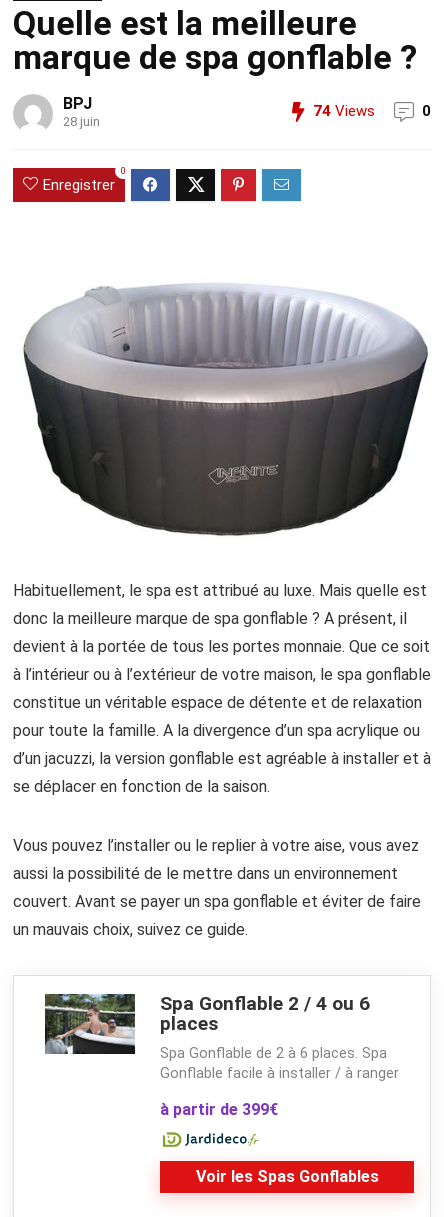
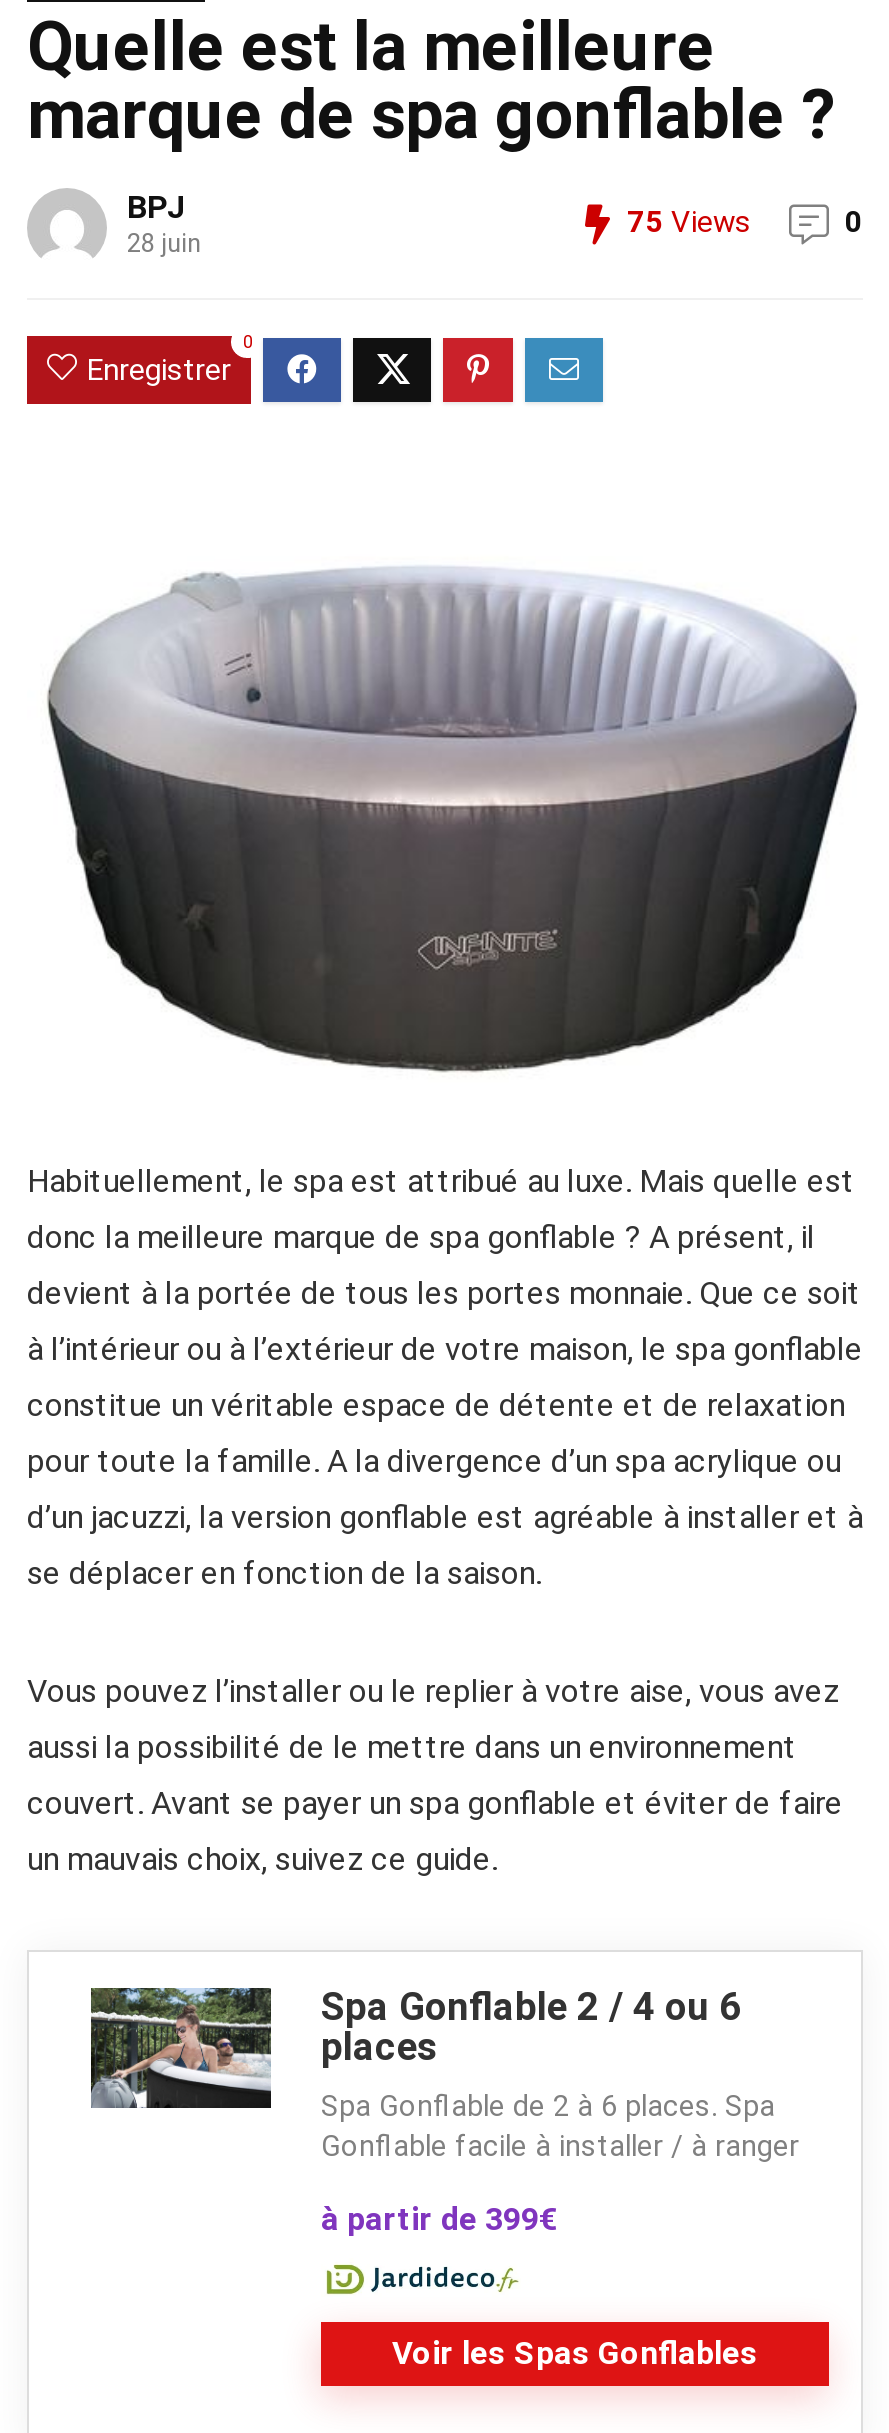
- 74 Views
+ 75 Views
